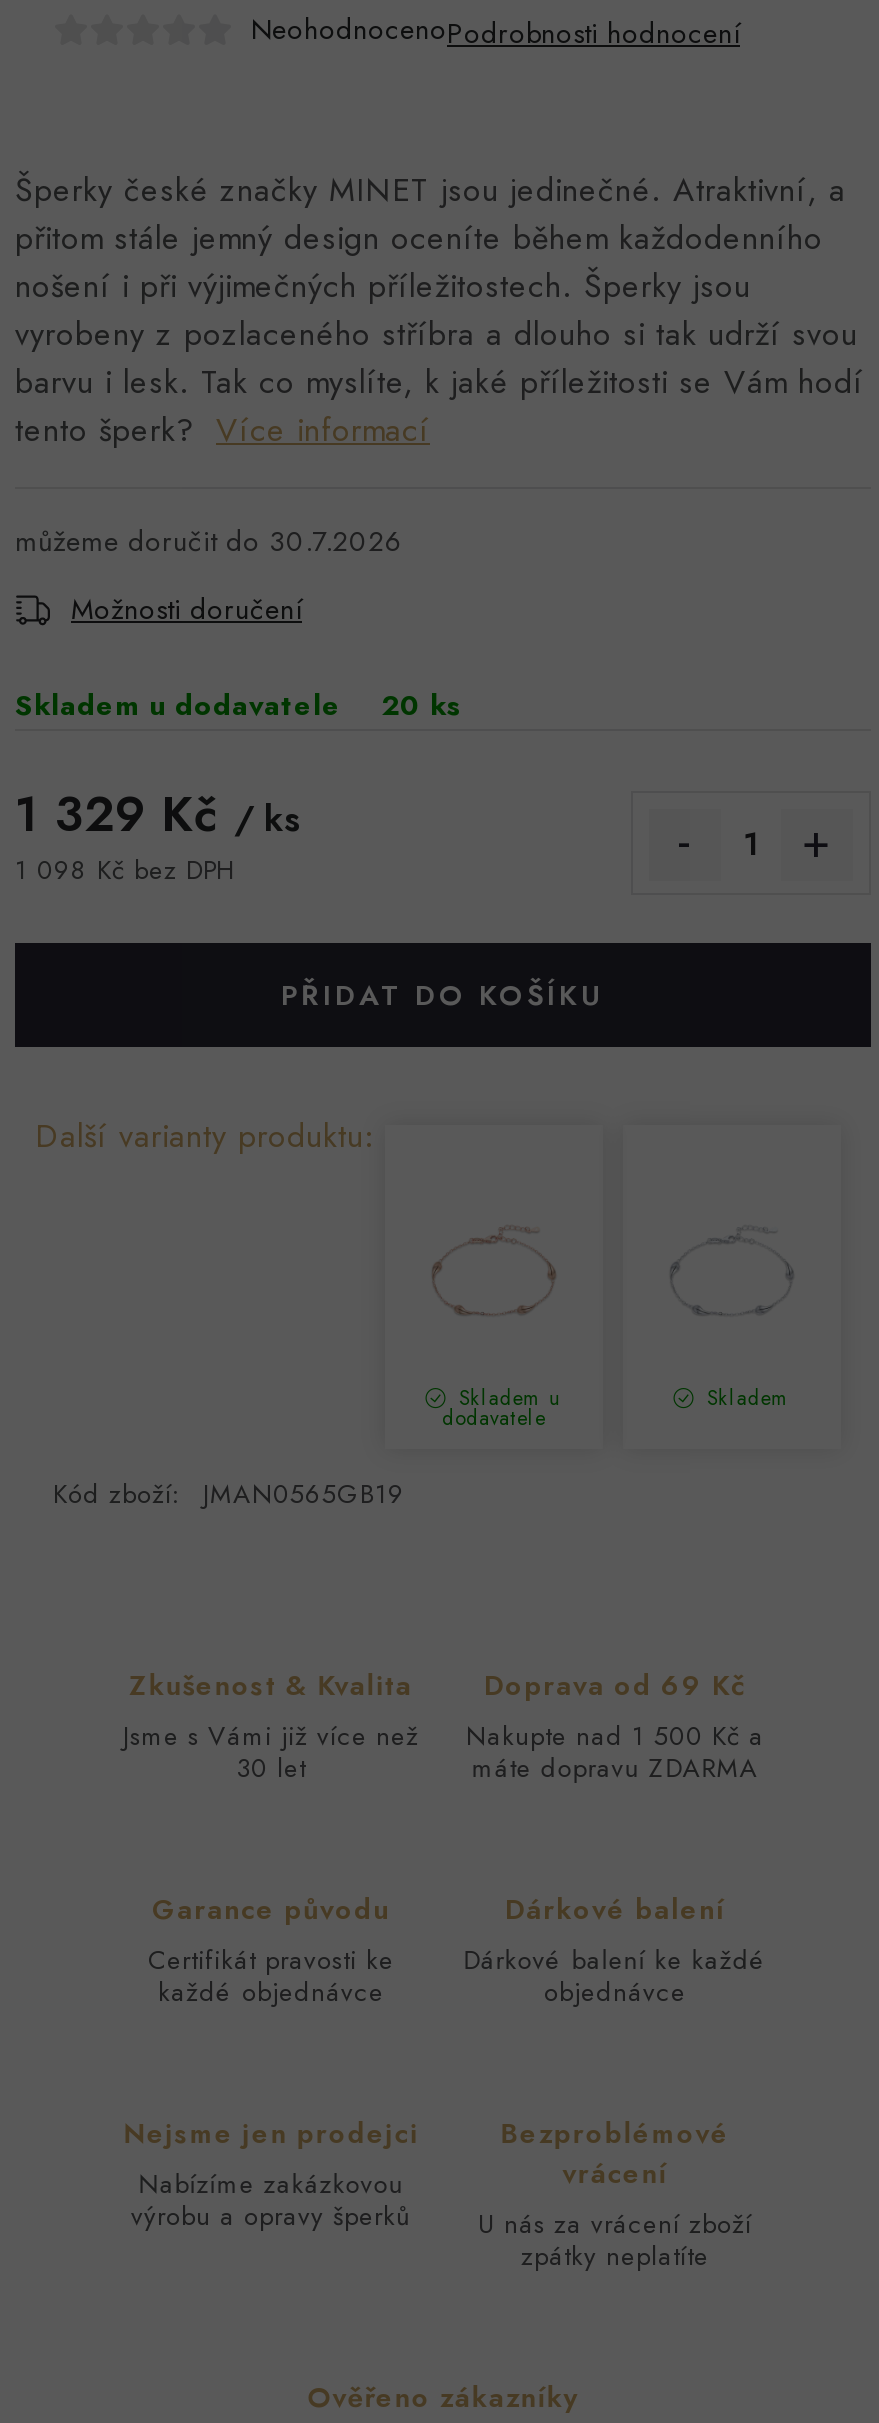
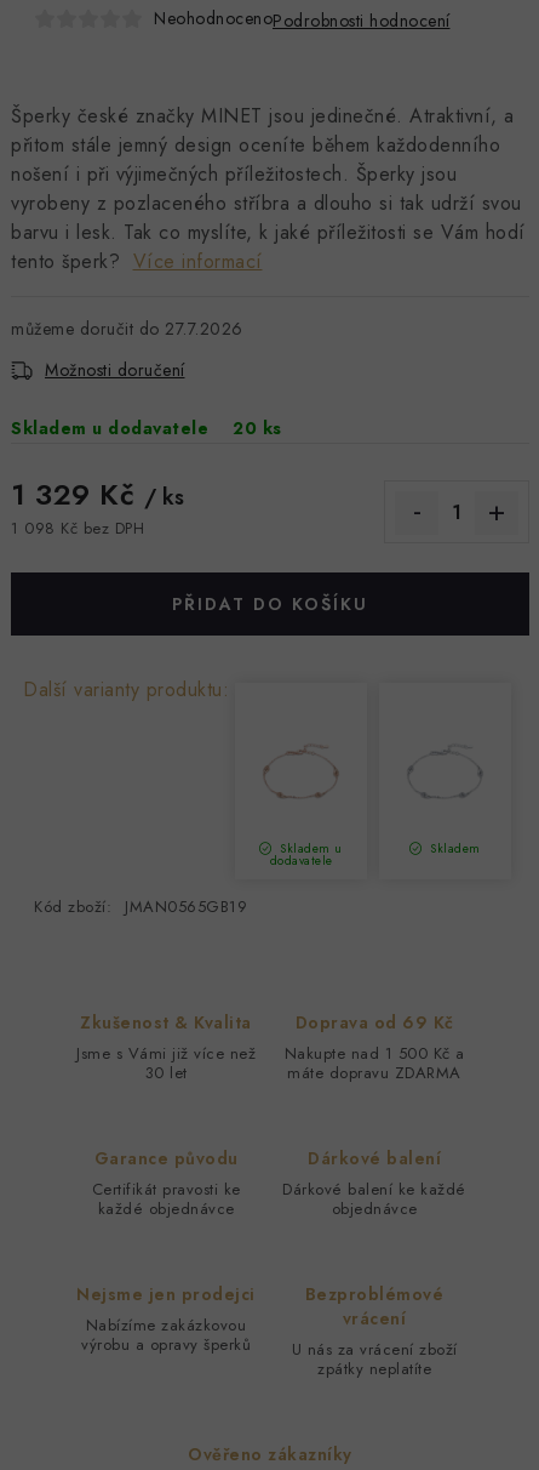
- 30.7.2026
+ 27.7.2026
